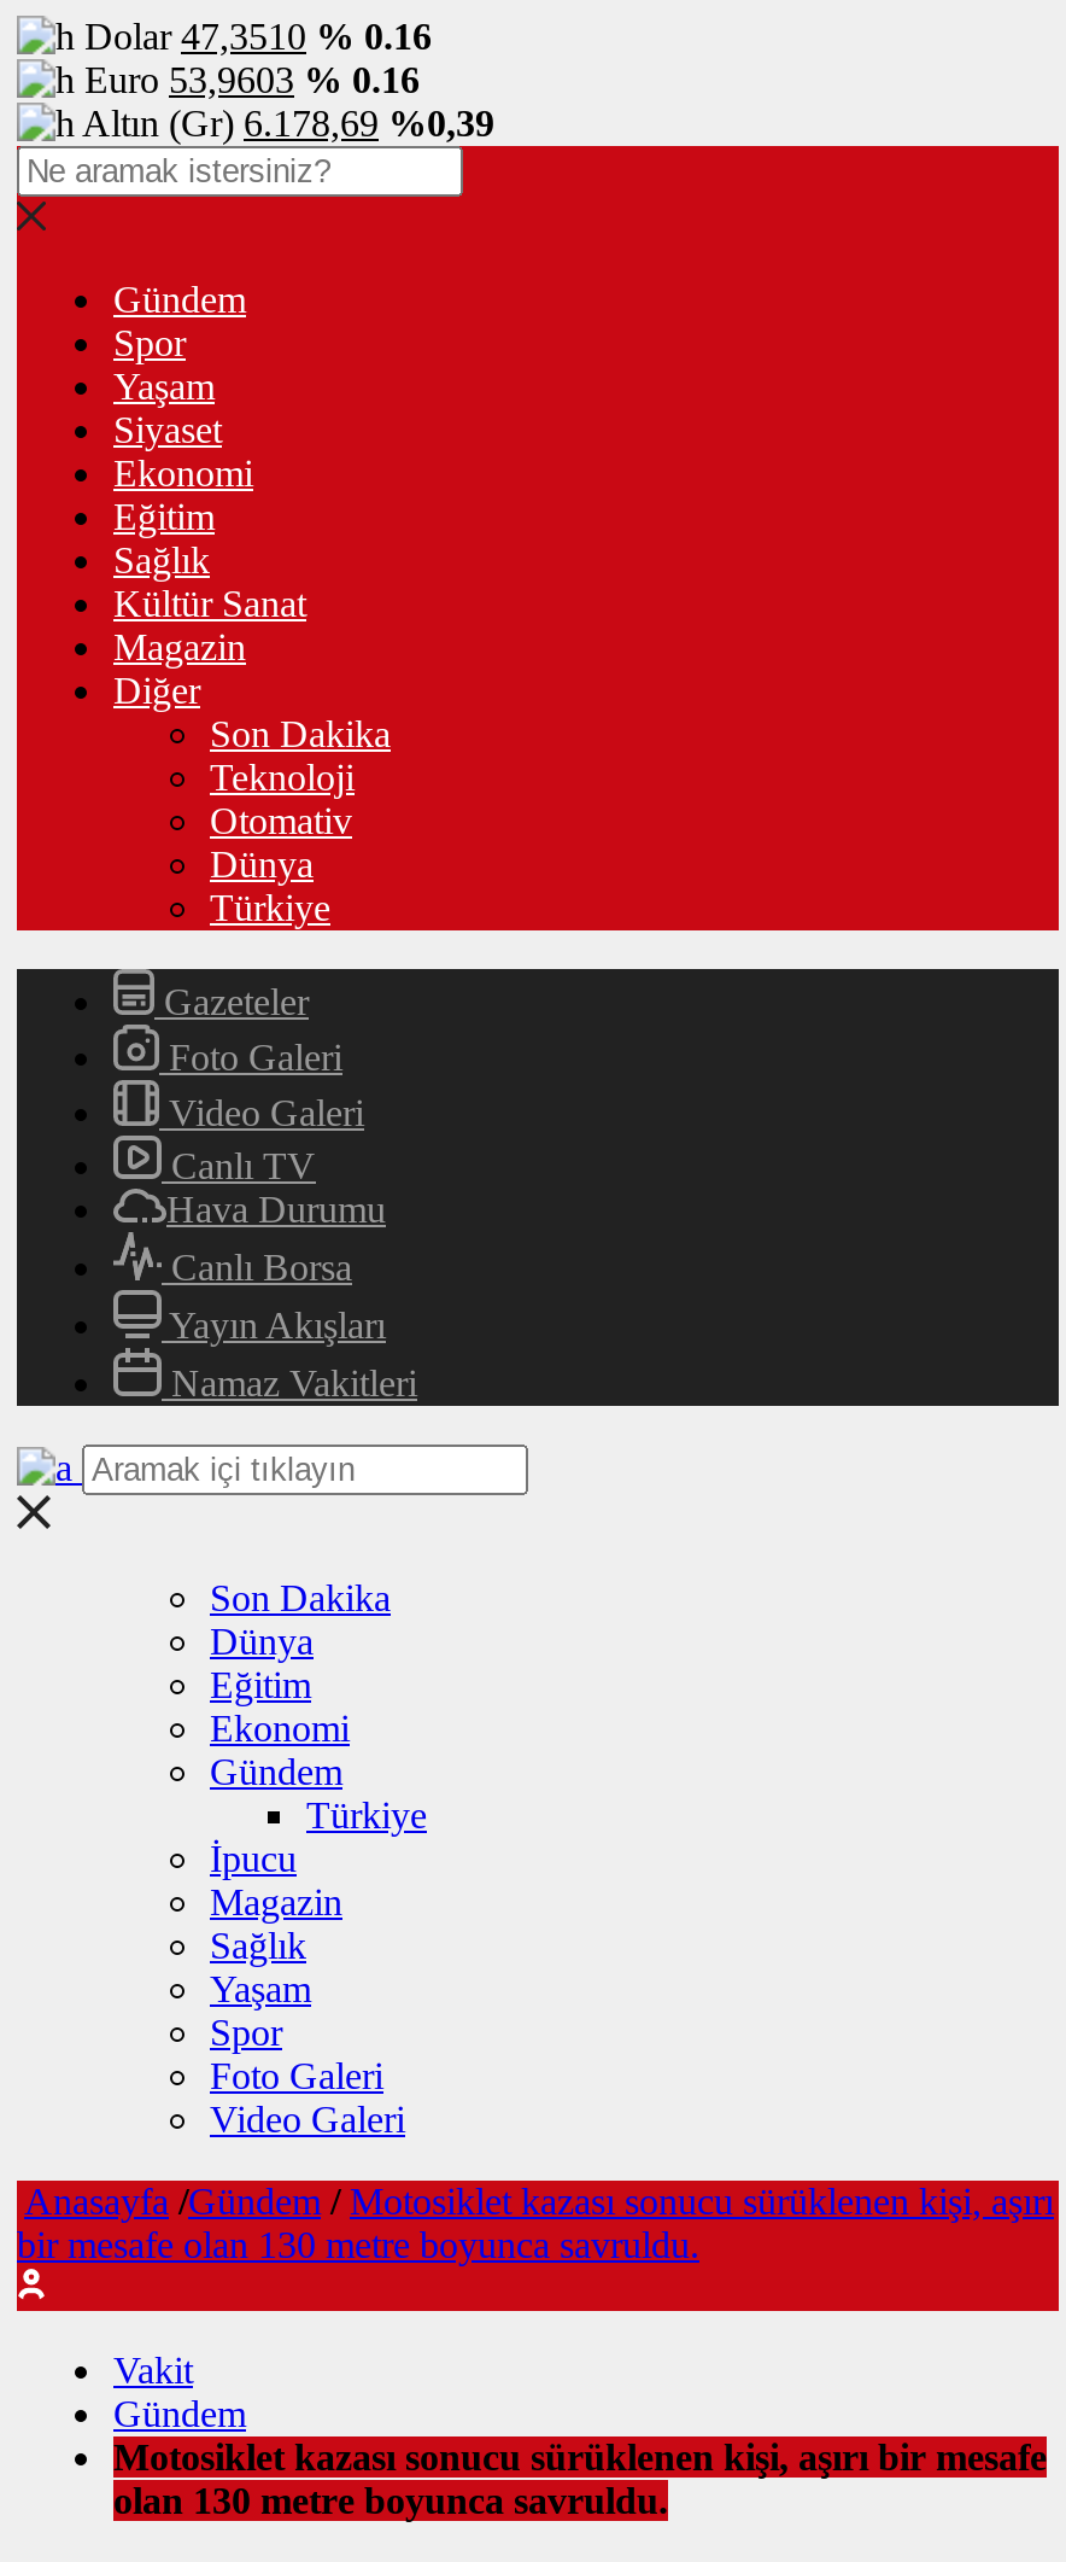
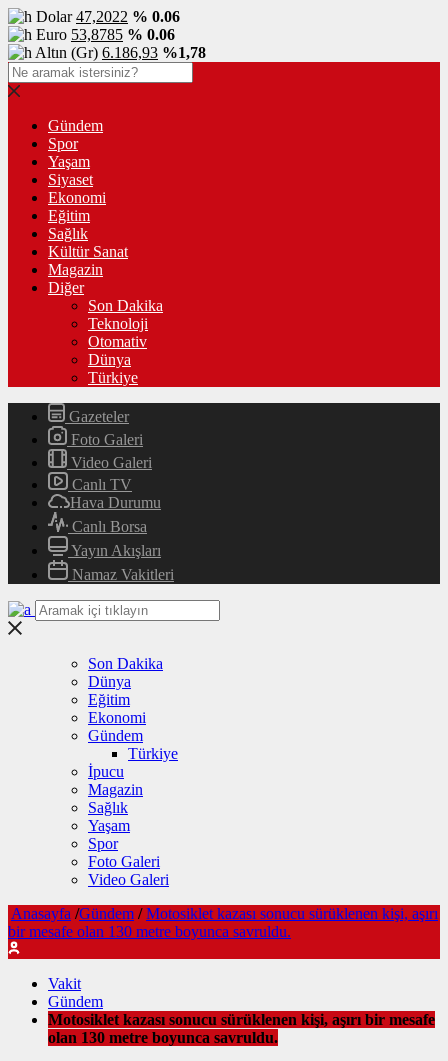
- Dolar 47,3510 % 0.16
+ Dolar 47,2022 % 0.06

- Euro 53,9603 % 0.16
+ Euro 53,8785 % 0.06

- Altın (Gr) 6.178,69 %0,39
+ Altın (Gr) 6.186,93 %1,78
